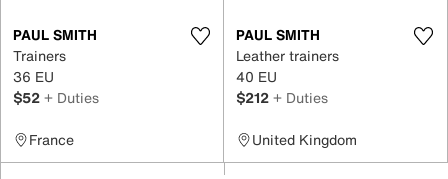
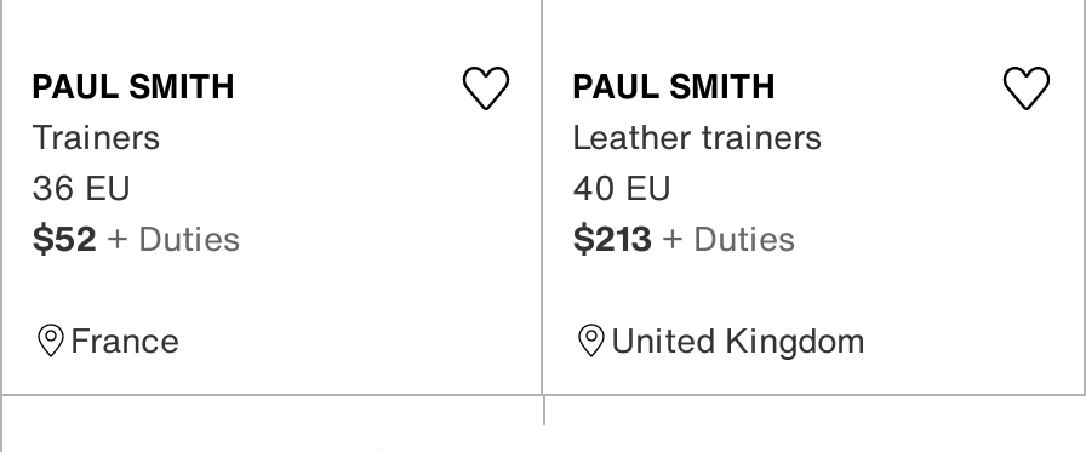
- $212 + Duties
+ $213 + Duties
